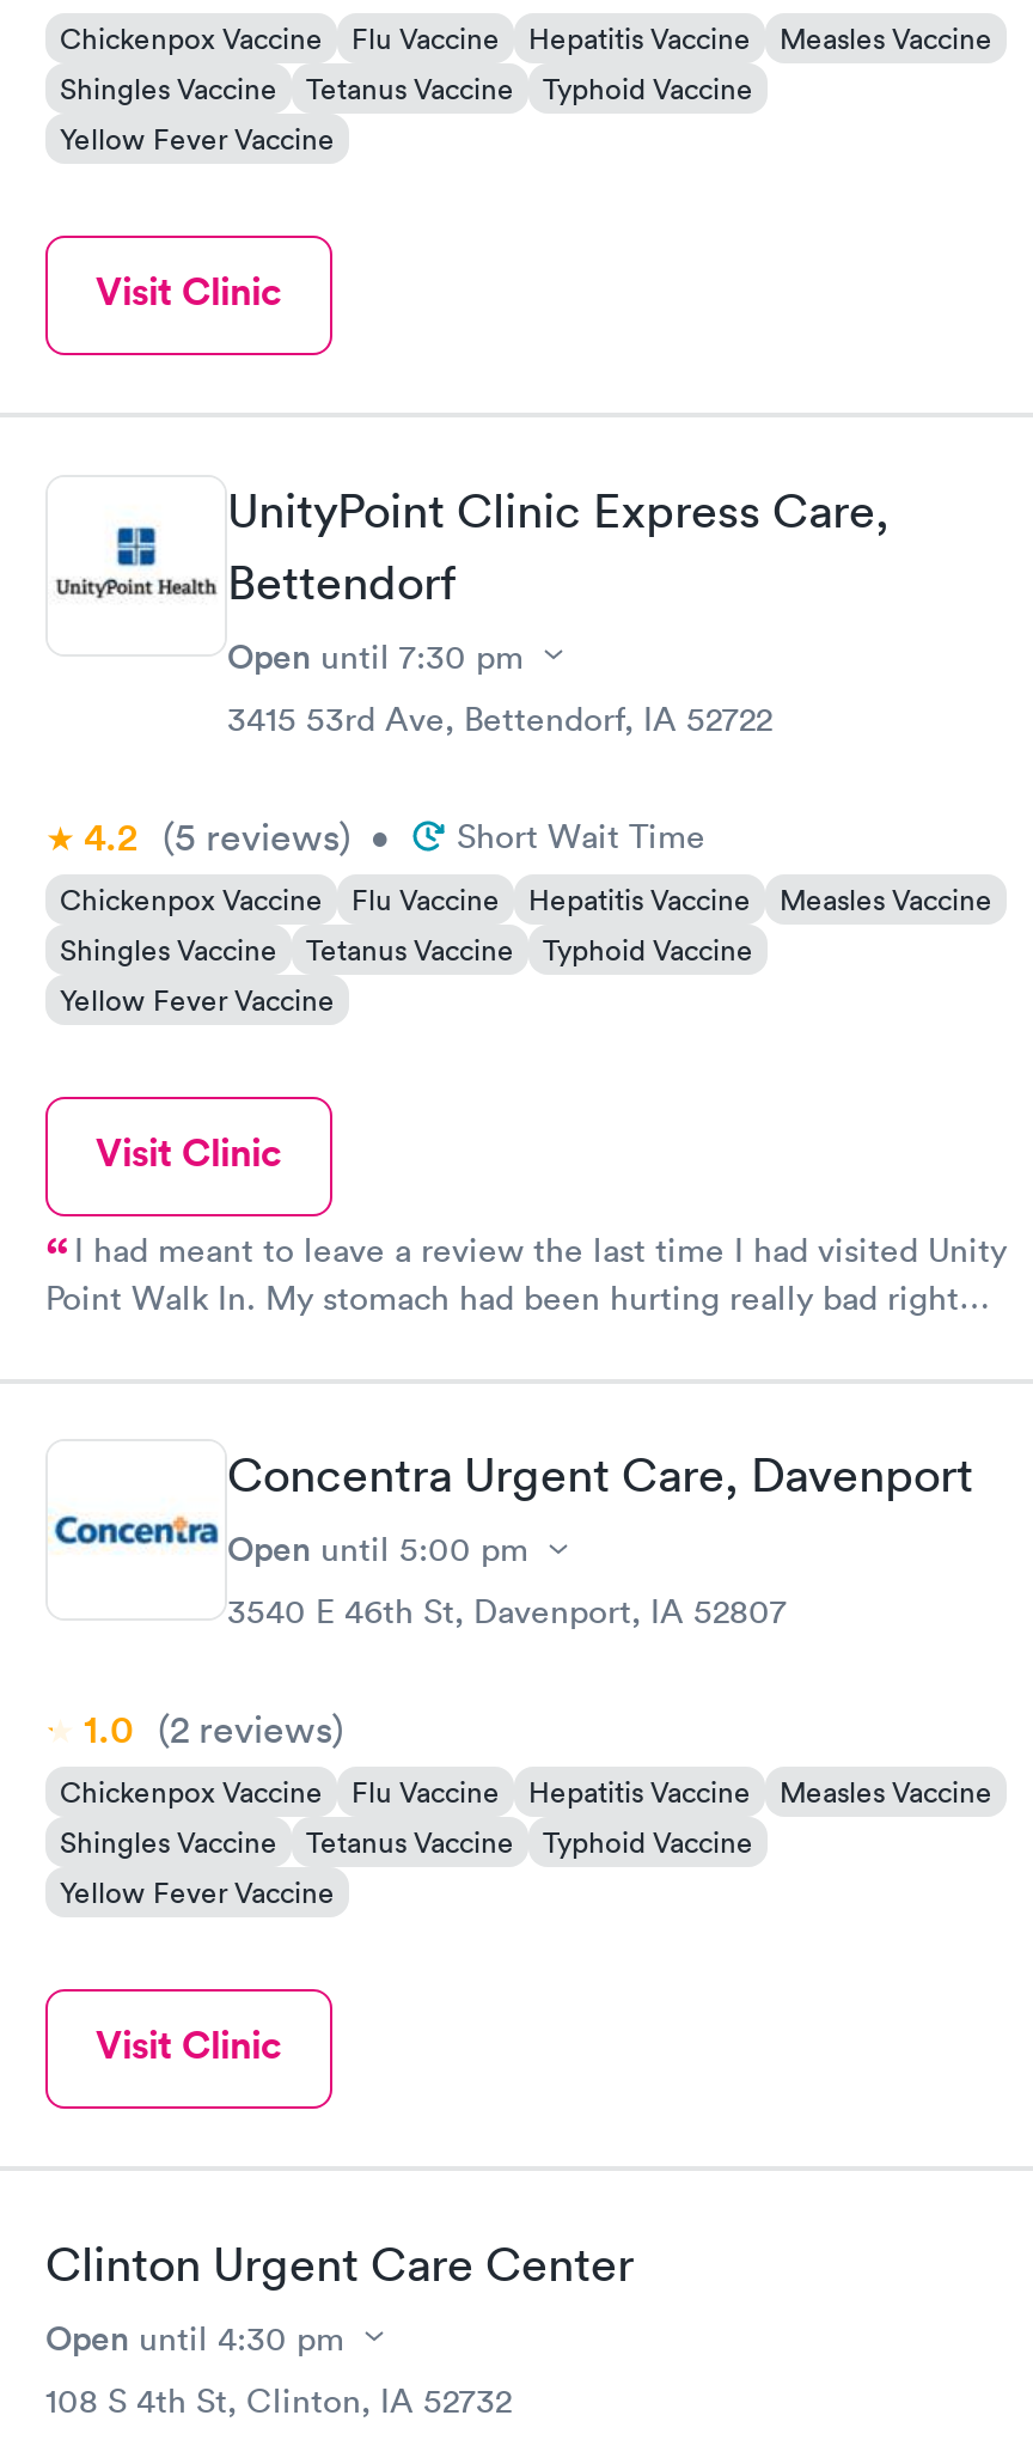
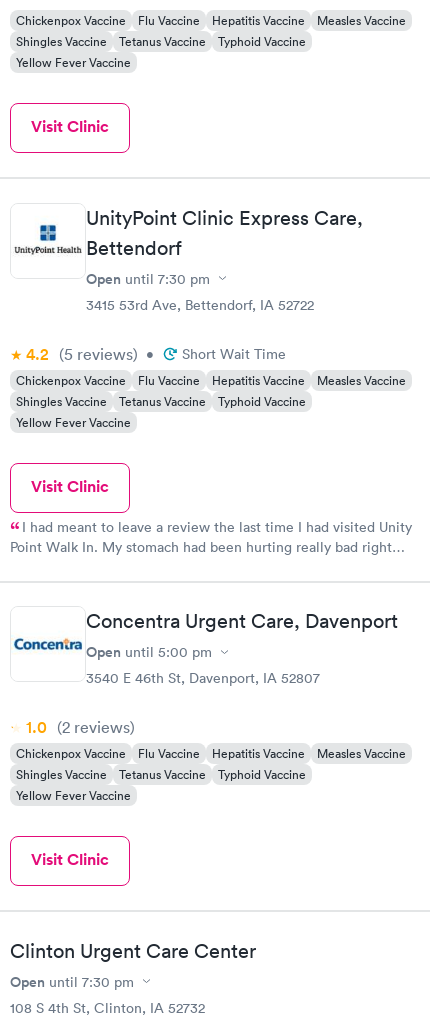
- Open until 4:30 pm
+ Open until 7:30 pm
